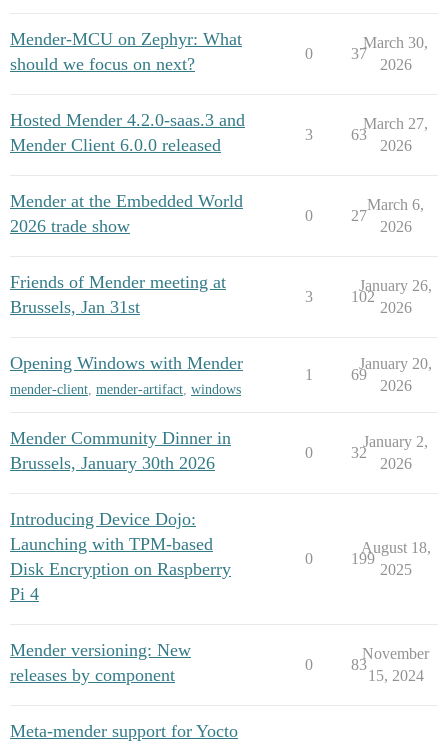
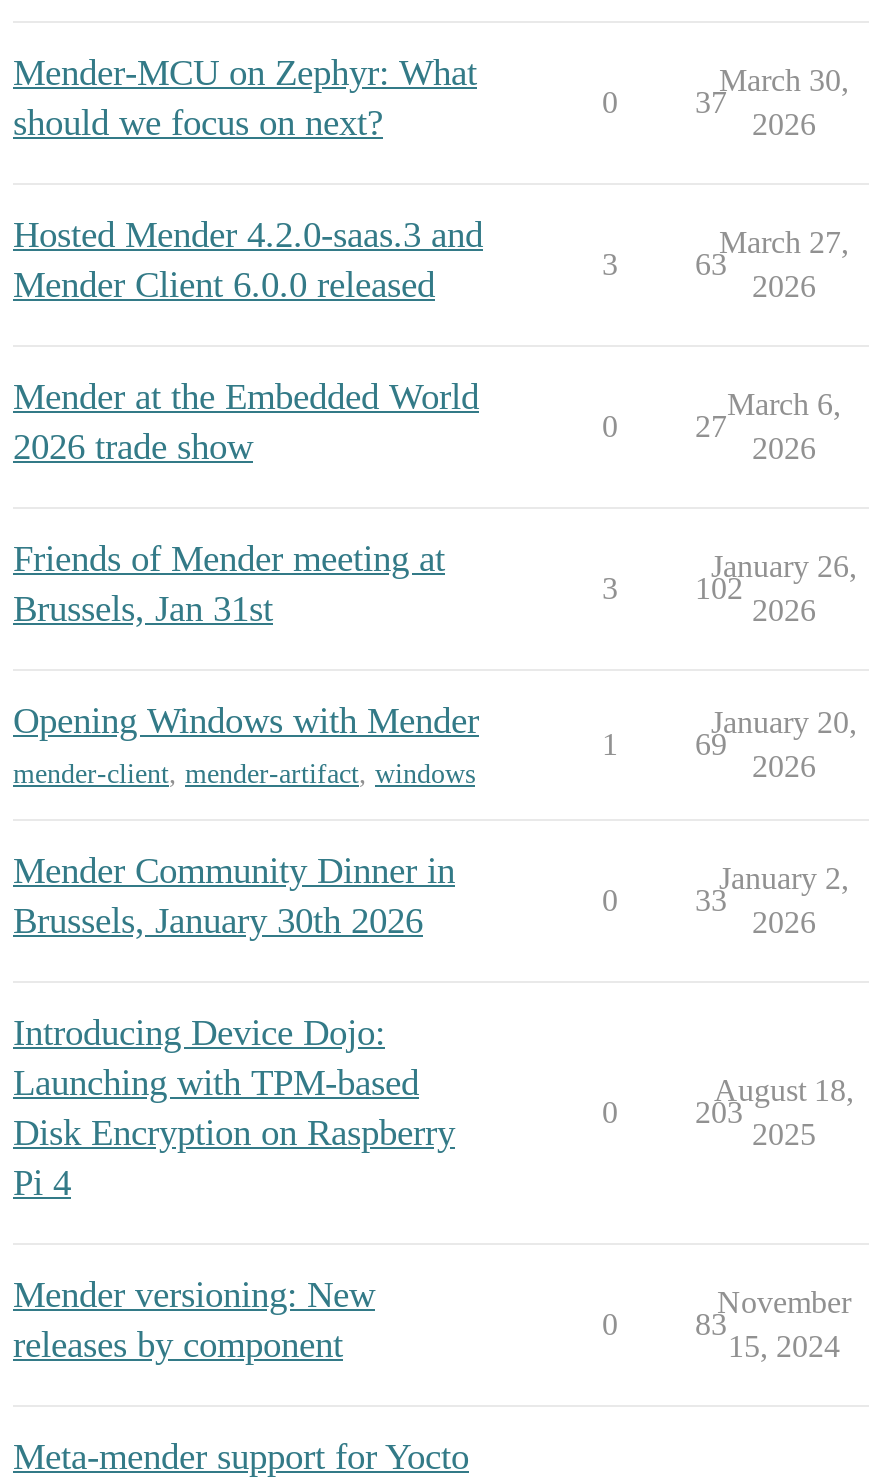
- 32
+ 33

- 199
+ 203
